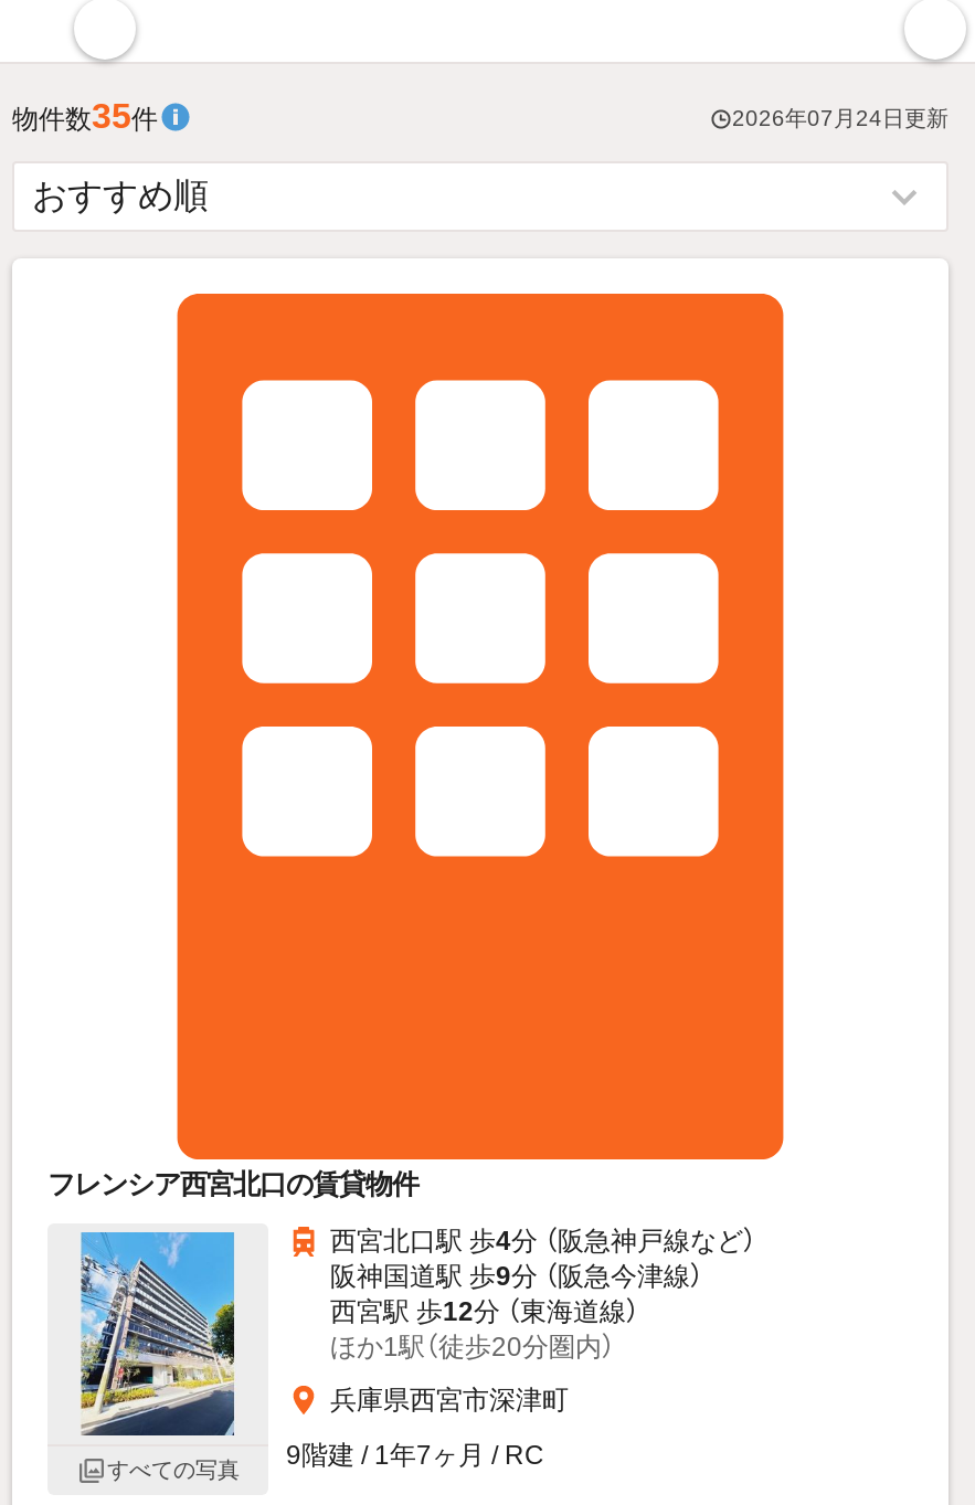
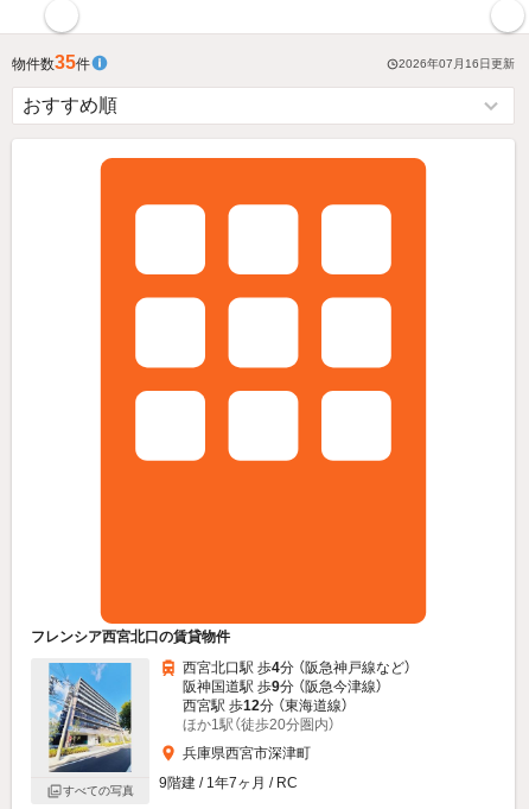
- 2026年07月24日更新
+ 2026年07月16日更新
